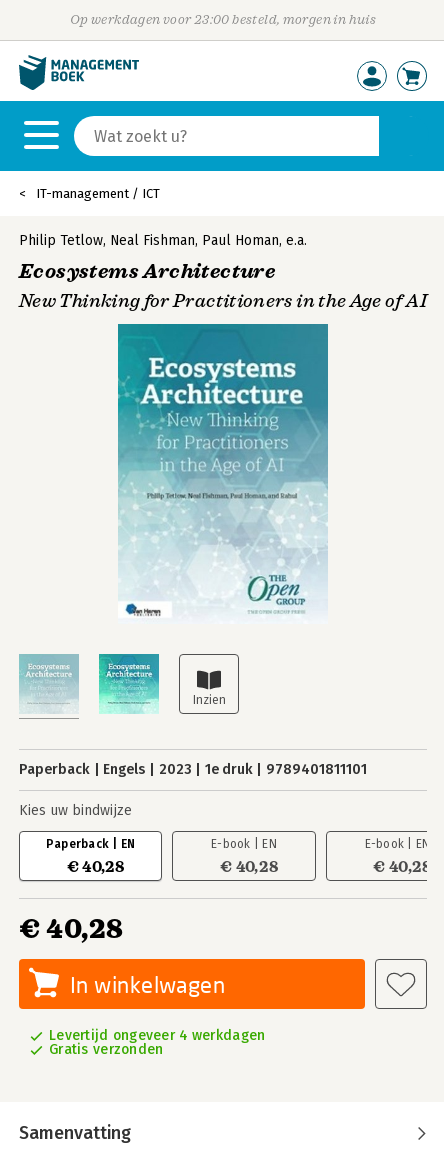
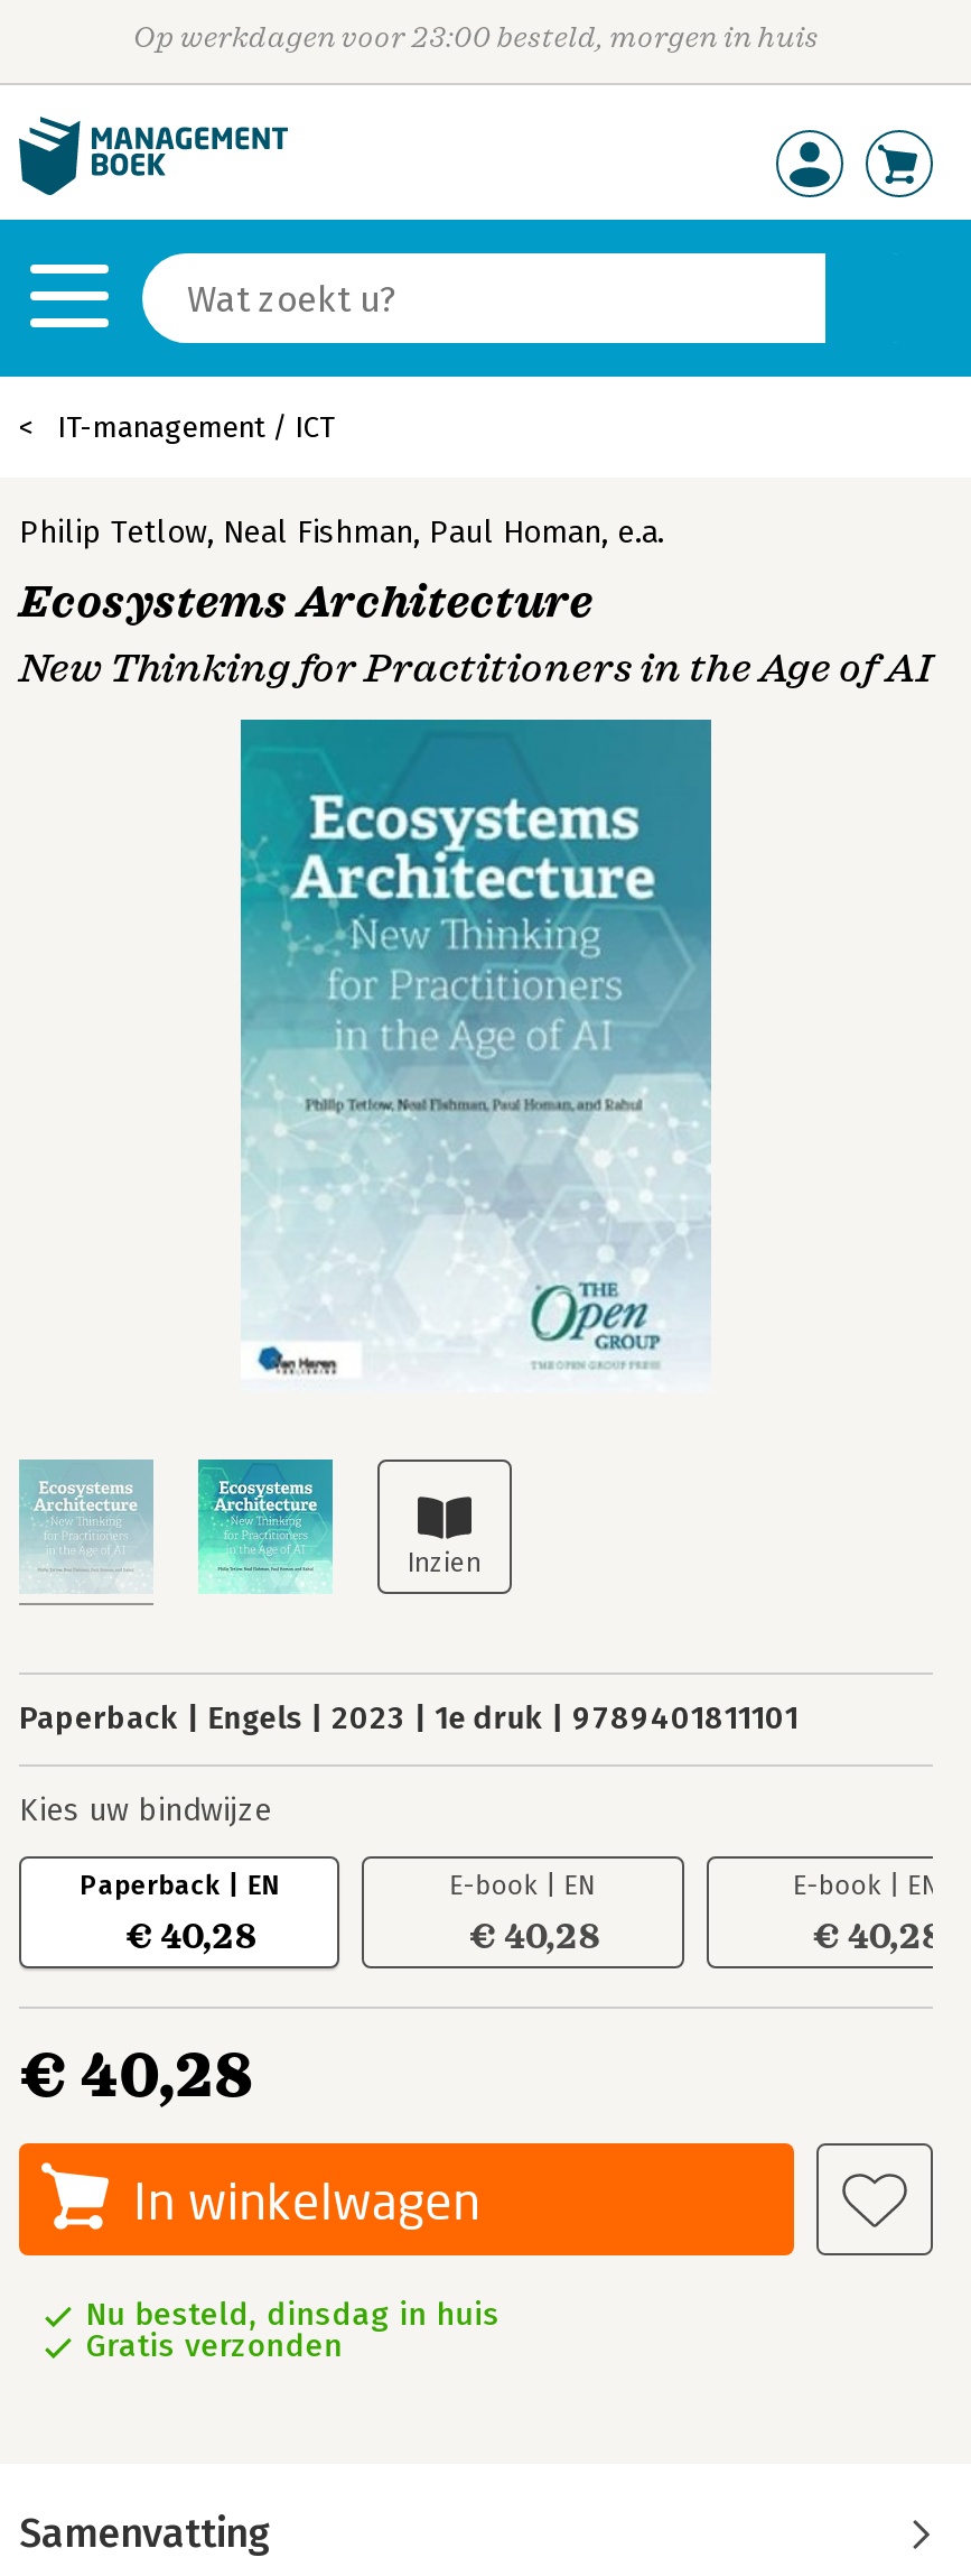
- Levertijd ongeveer 4 werkdagen
+ Nu besteld, dinsdag in huis
